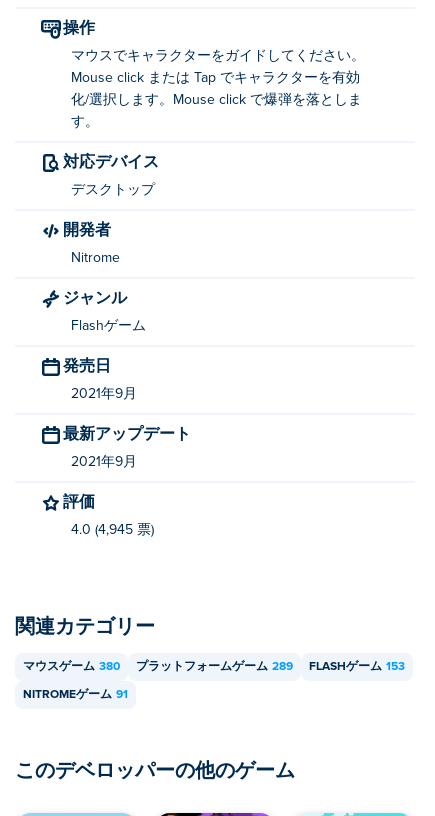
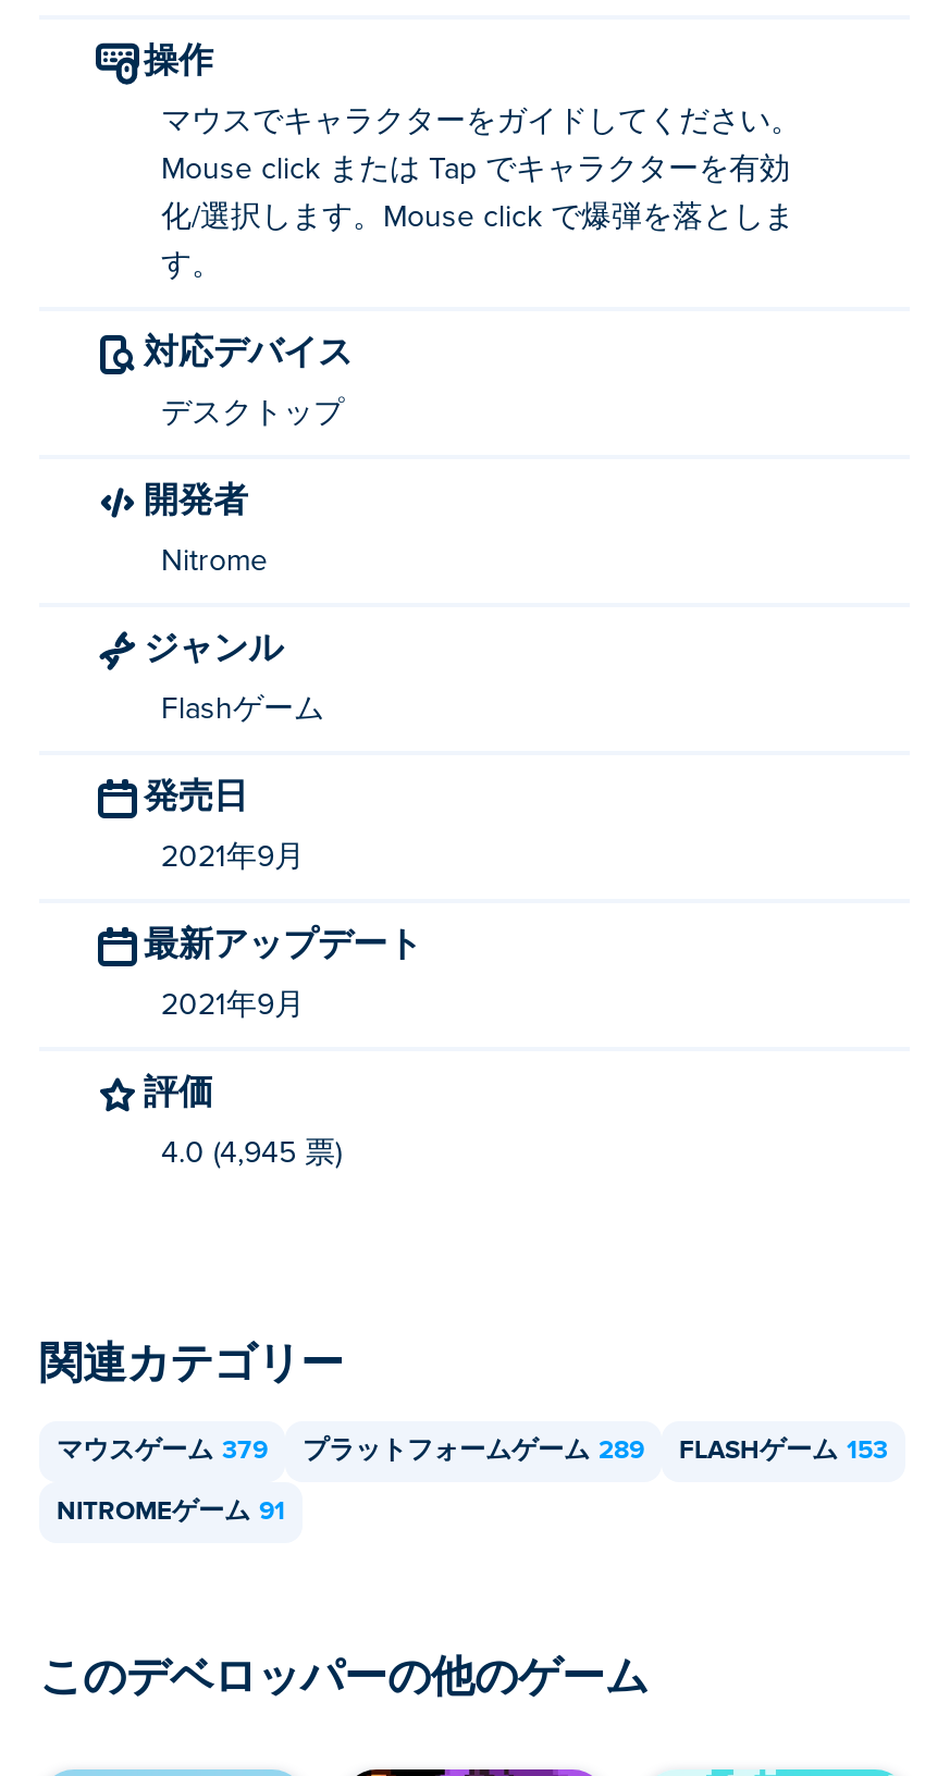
- マウスゲーム 380
+ マウスゲーム 379
